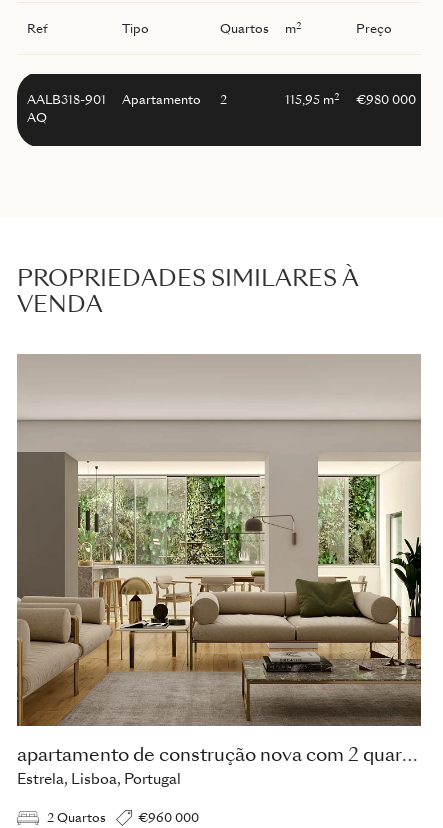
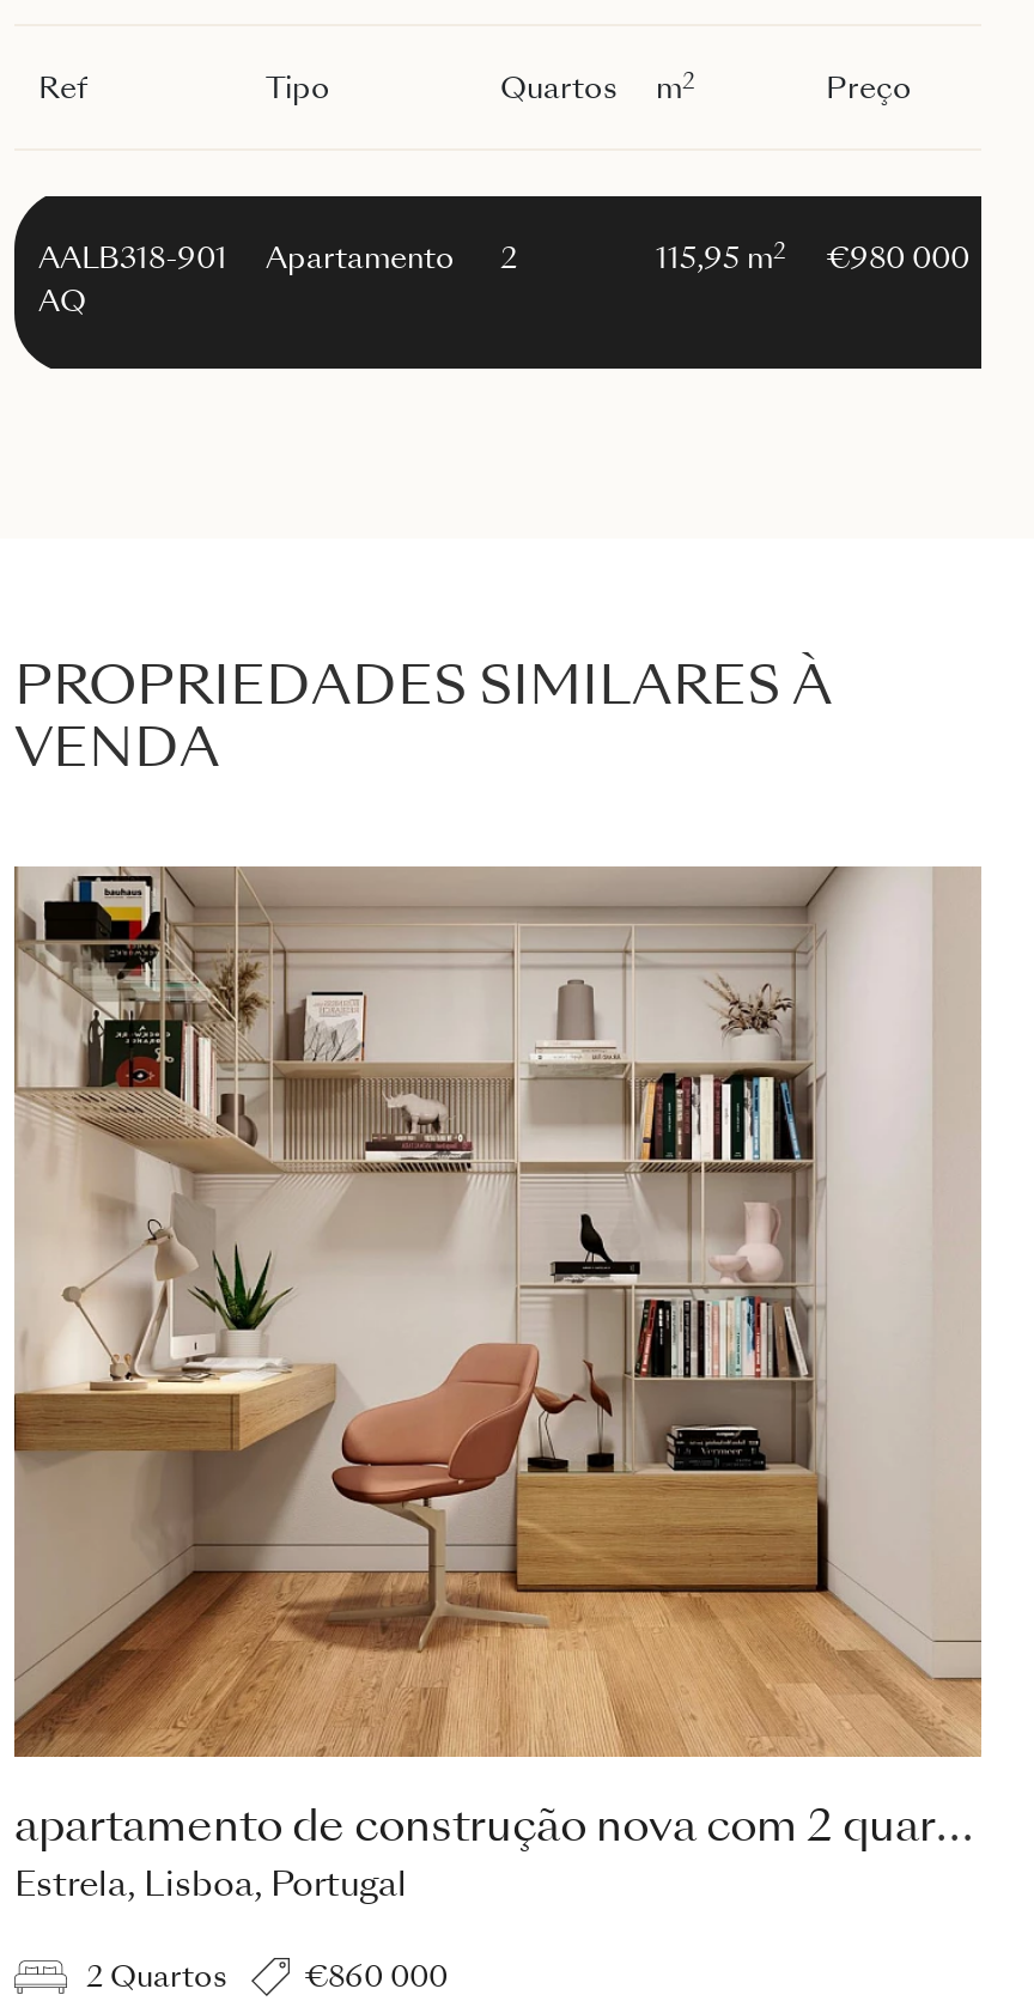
- [image]
+ [image]

- €960 000
+ €860 000
